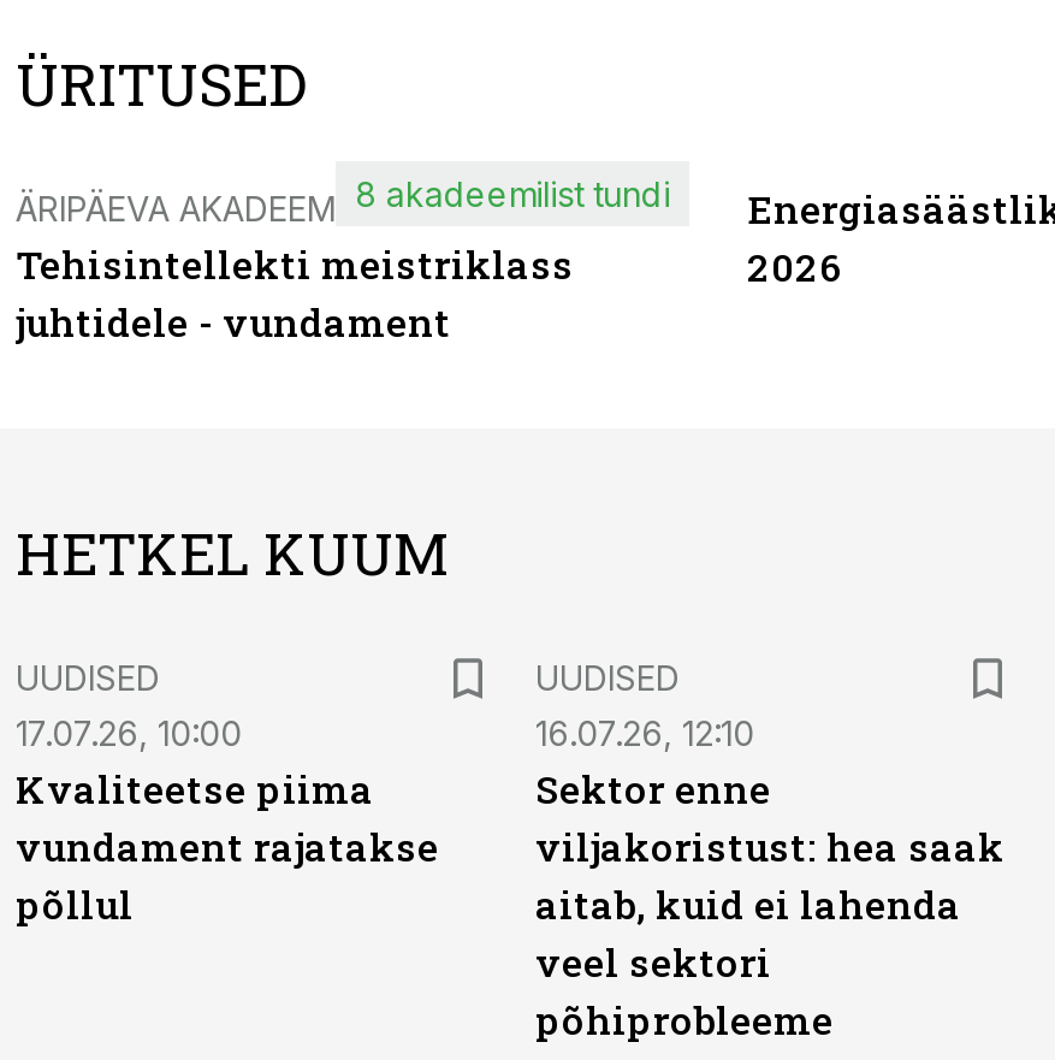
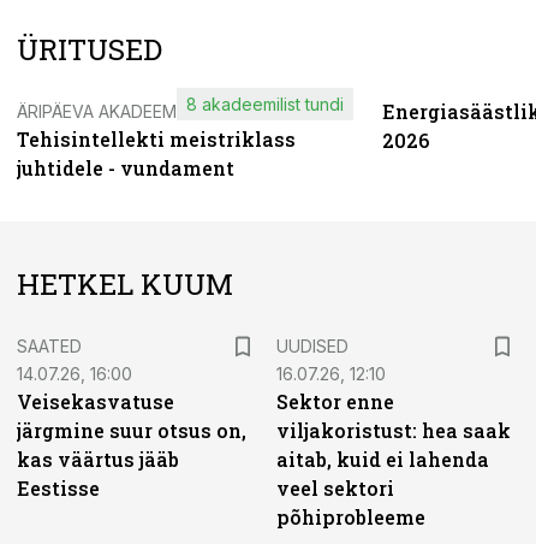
- UUDISED
- 17.07.26, 10:00
- Kvaliteetse piima
- vundament rajatakse
- põllul
+ SAATED
+ 14.07.26, 16:00
+ Veisekasvatuse
+ järgmine suur otsus on,
+ kas väärtus jääb
+ Eestisse
